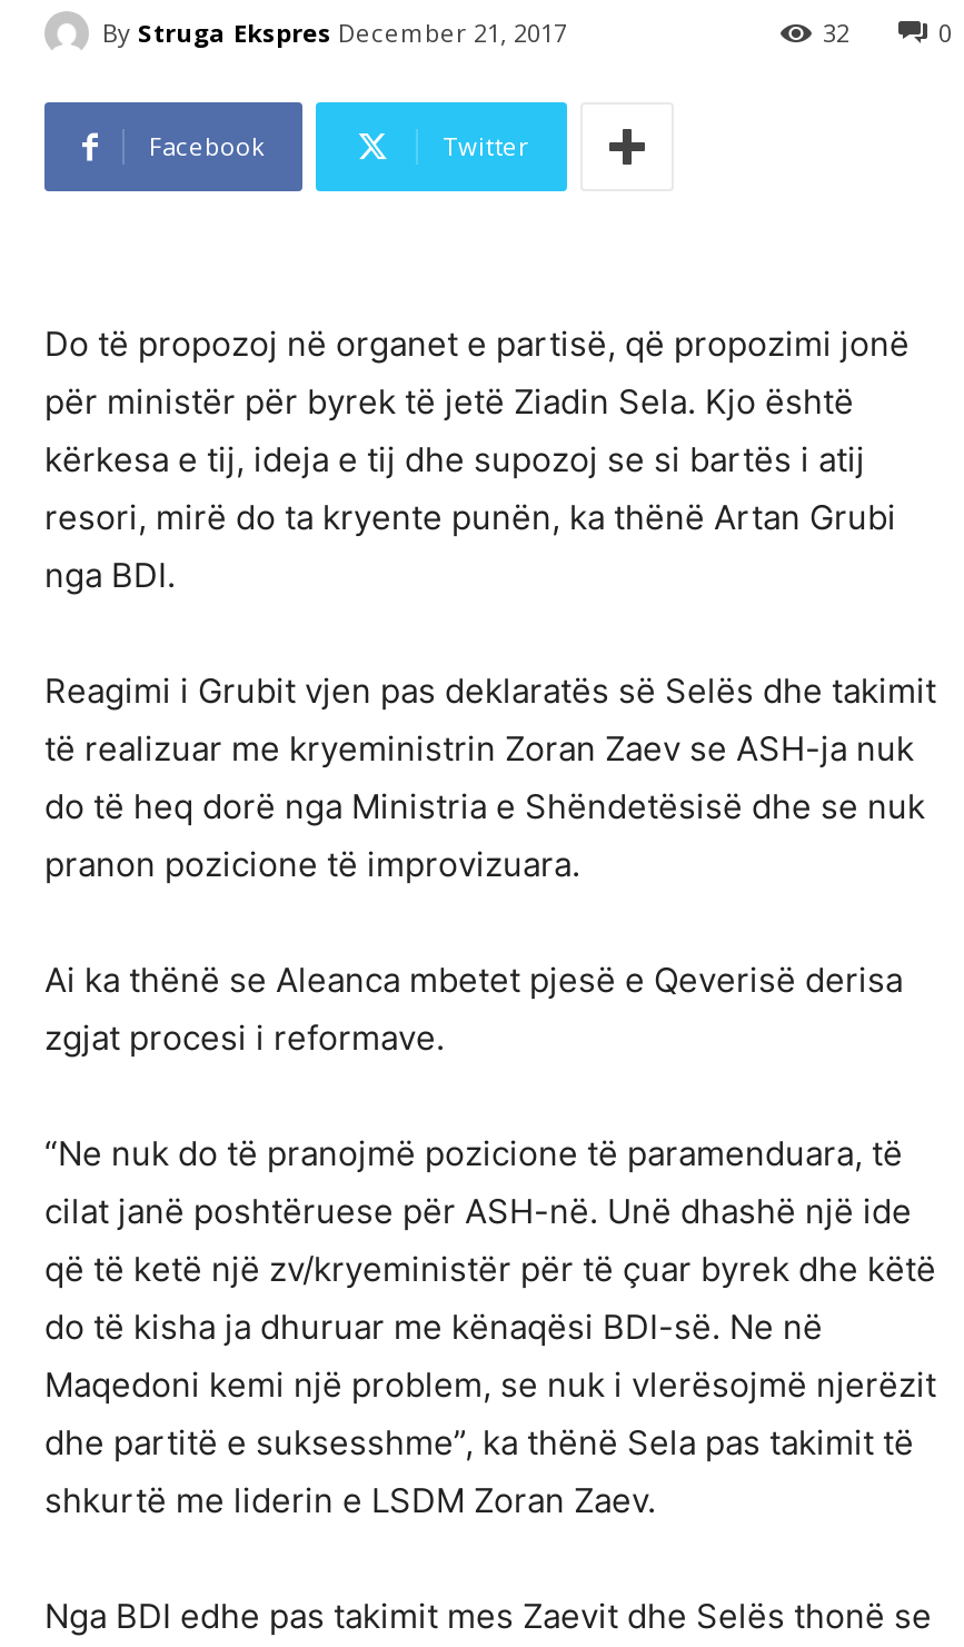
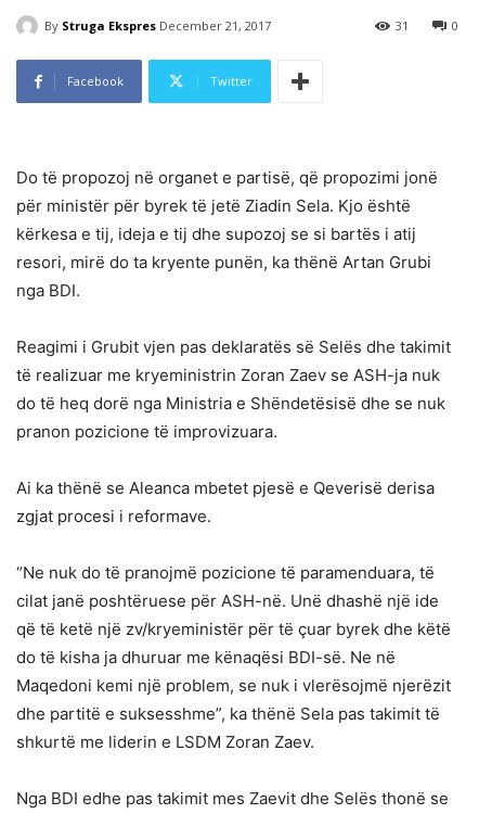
- 32
+ 31
